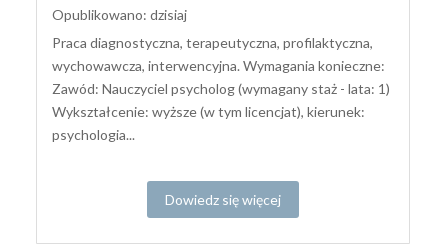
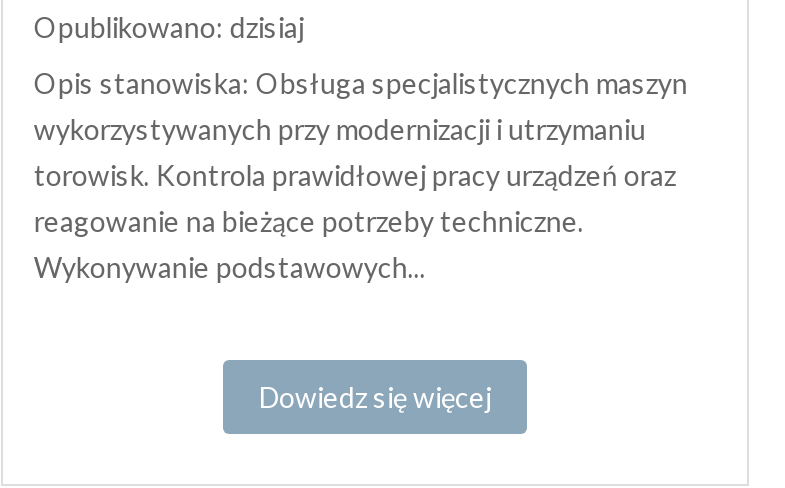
- Praca diagnostyczna, terapeutyczna, profilaktyczna,
- wychowawcza, interwencyjna. Wymagania konieczne:
- Zawód: Nauczyciel psycholog (wymagany staż - lata: 1)
- Wykształcenie: wyższe (w tym licencjat), kierunek:
- psychologia...
+ Opis stanowiska: Obsługa specjalistycznych maszyn
+ wykorzystywanych przy modernizacji i utrzymaniu
+ torowisk. Kontrola prawidłowej pracy urządzeń oraz
+ reagowanie na bieżące potrzeby techniczne.
+ Wykonywanie podstawowych...
